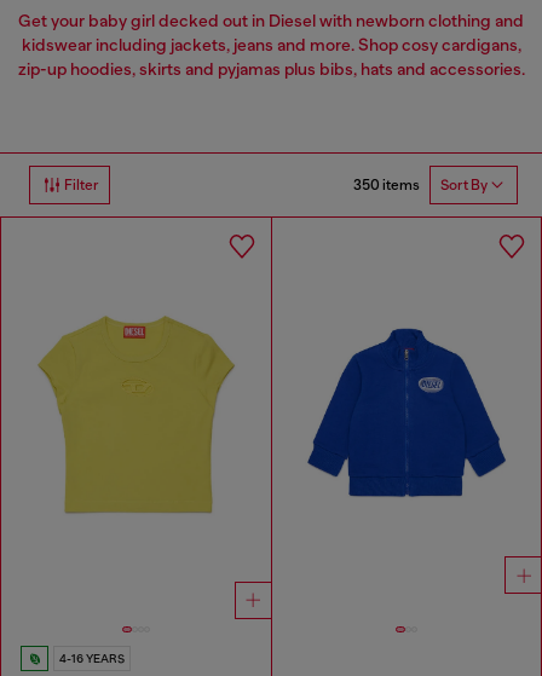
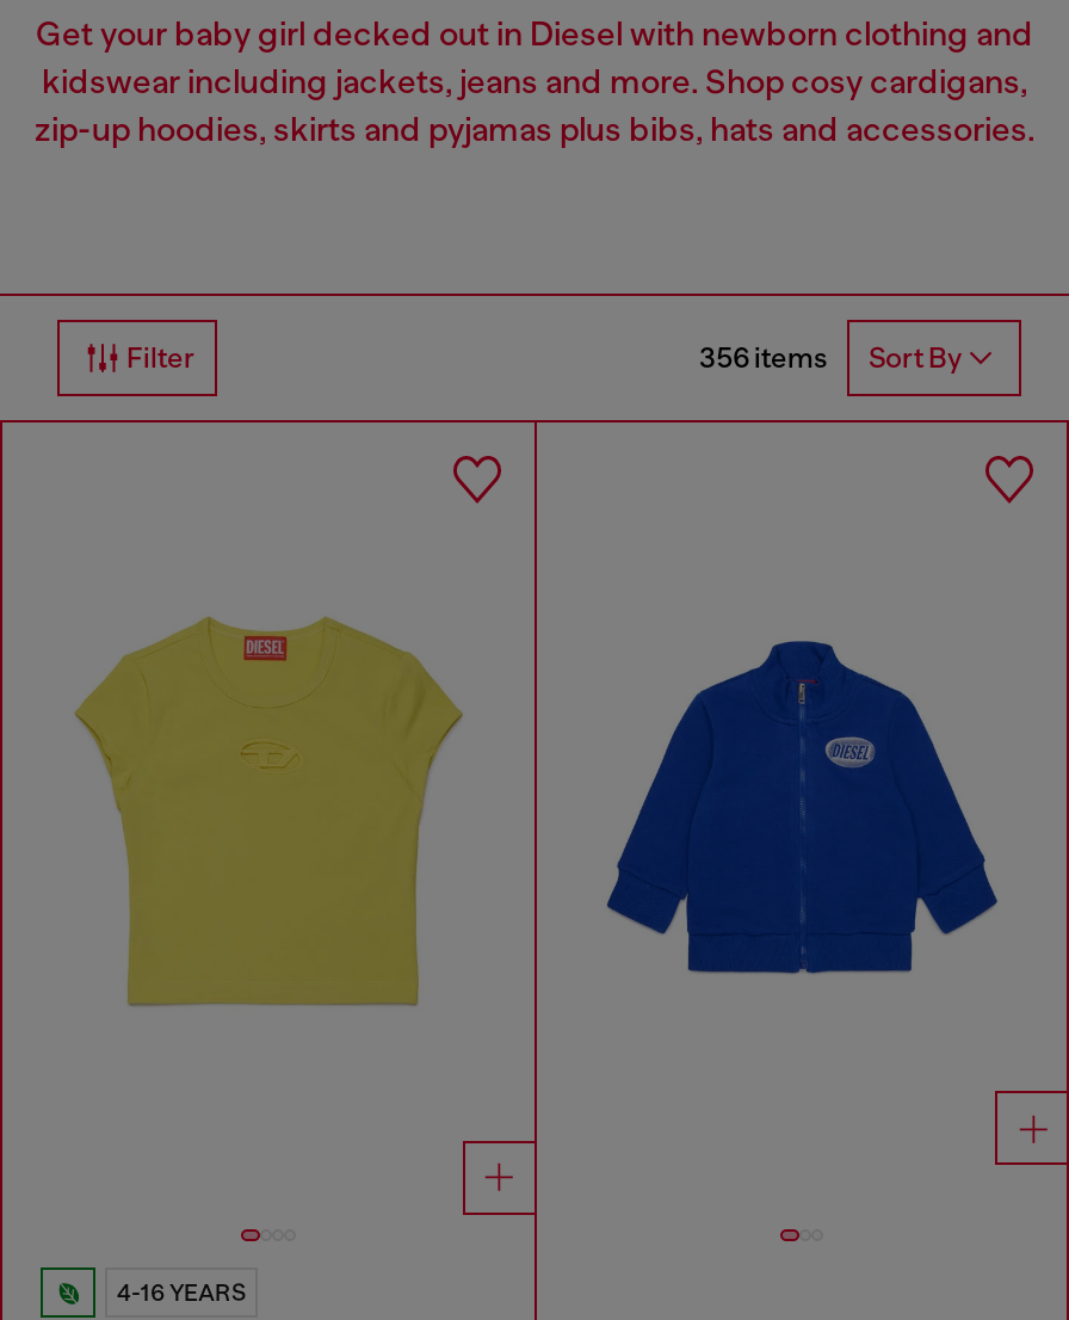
- 350 items Sort By
+ 356 items Sort By
